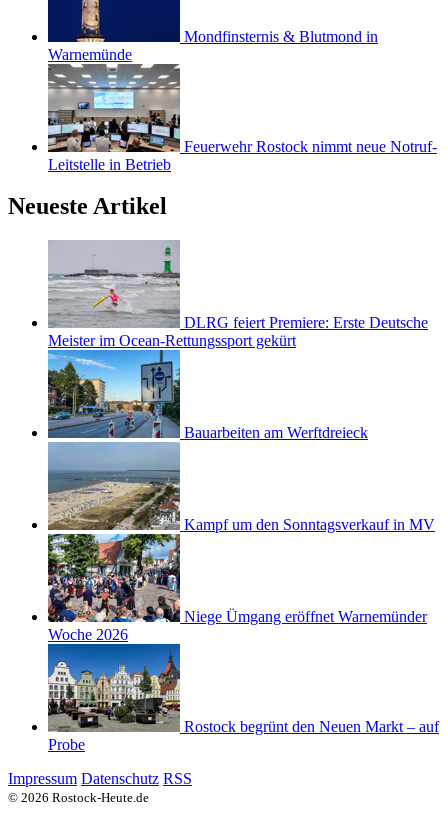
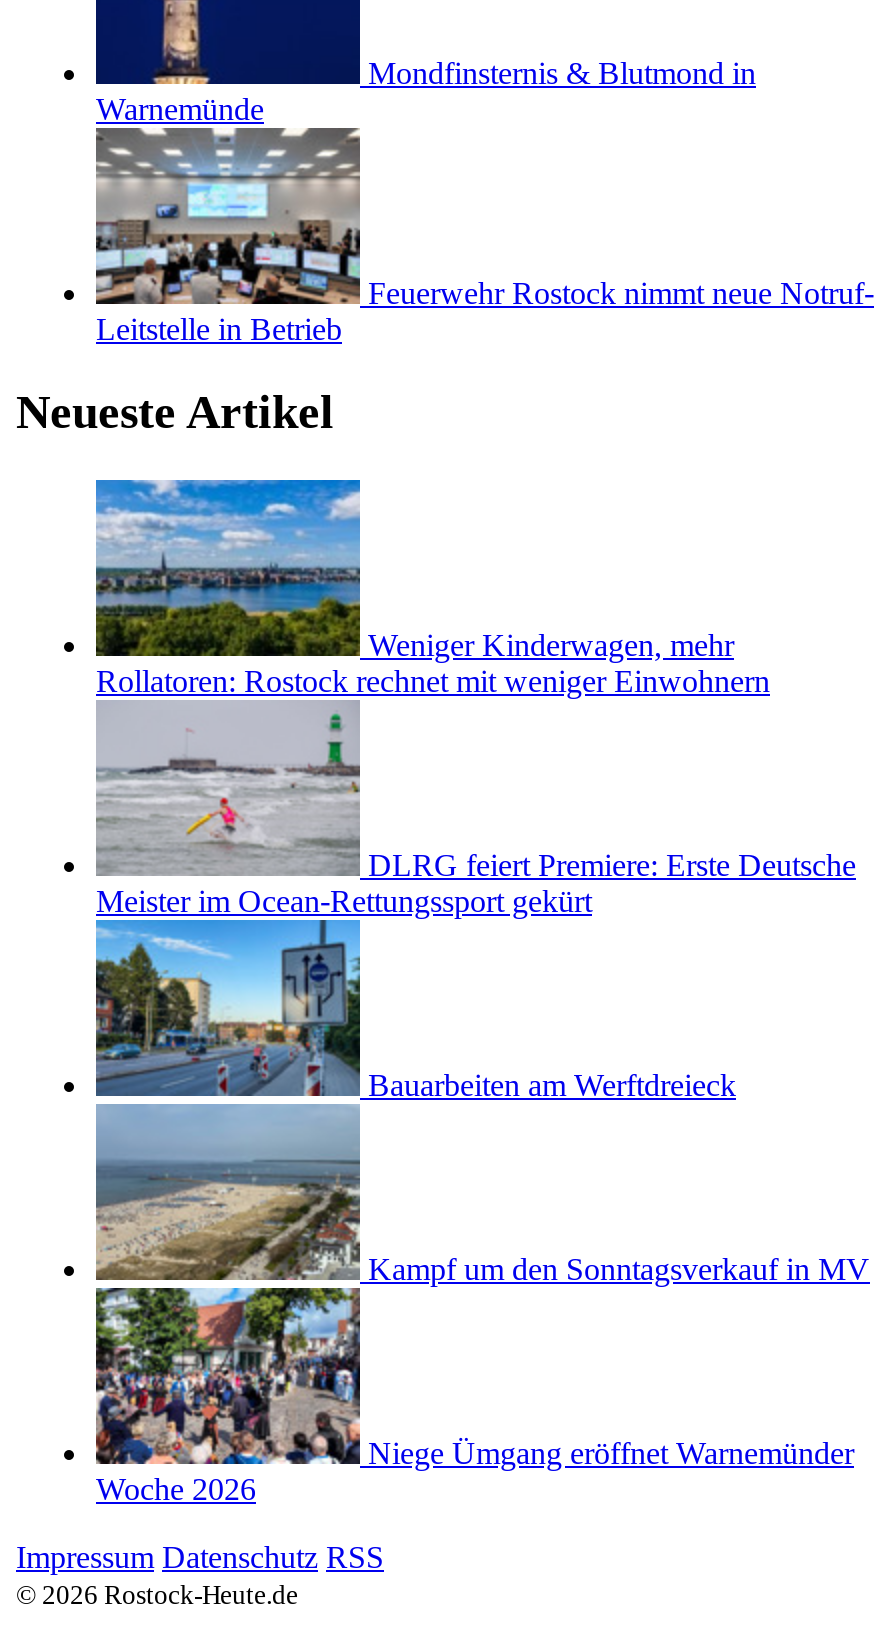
+ [image]
+ Weniger Kinderwagen, mehr
+ Rollatoren: Rostock rechnet mit weniger Einwohnern

moved down: [image] | DLRG feiert Premiere: Erste Deutsche | Meister im Ocean-Rettungssport gekürt | Bauarbeiten am Werftdreieck | Kampf um den Sonntagsverkauf in MV | Niege Ümgang eröffnet Warnemünder | Woche 2026

- [image]
- Rostock begrünt den Neuen Markt – auf
- Probe
